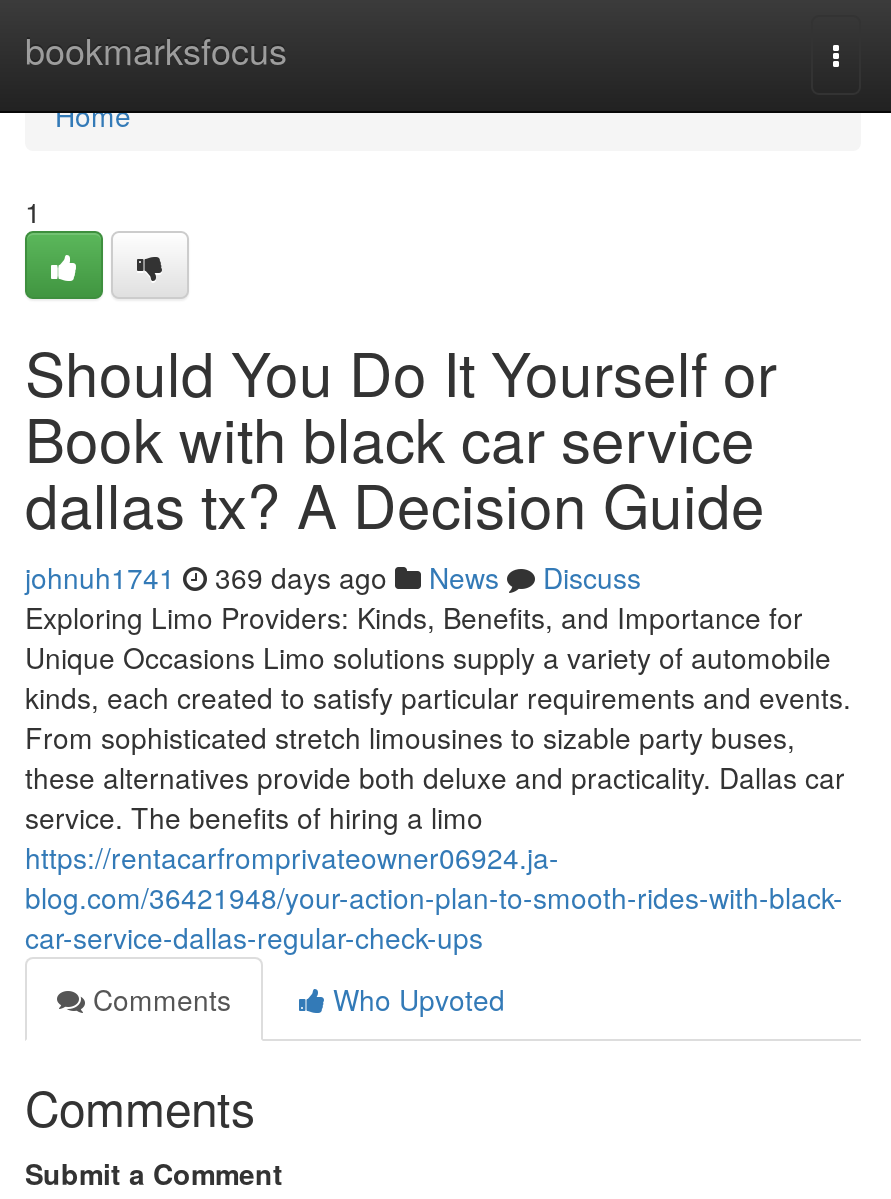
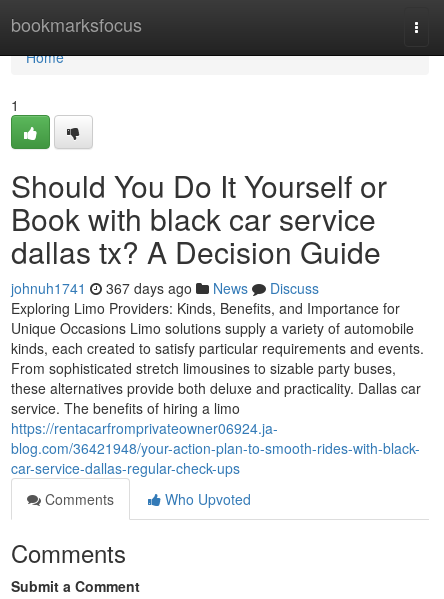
- johnuh1741 369 days ago News Discuss
+ johnuh1741 367 days ago News Discuss
